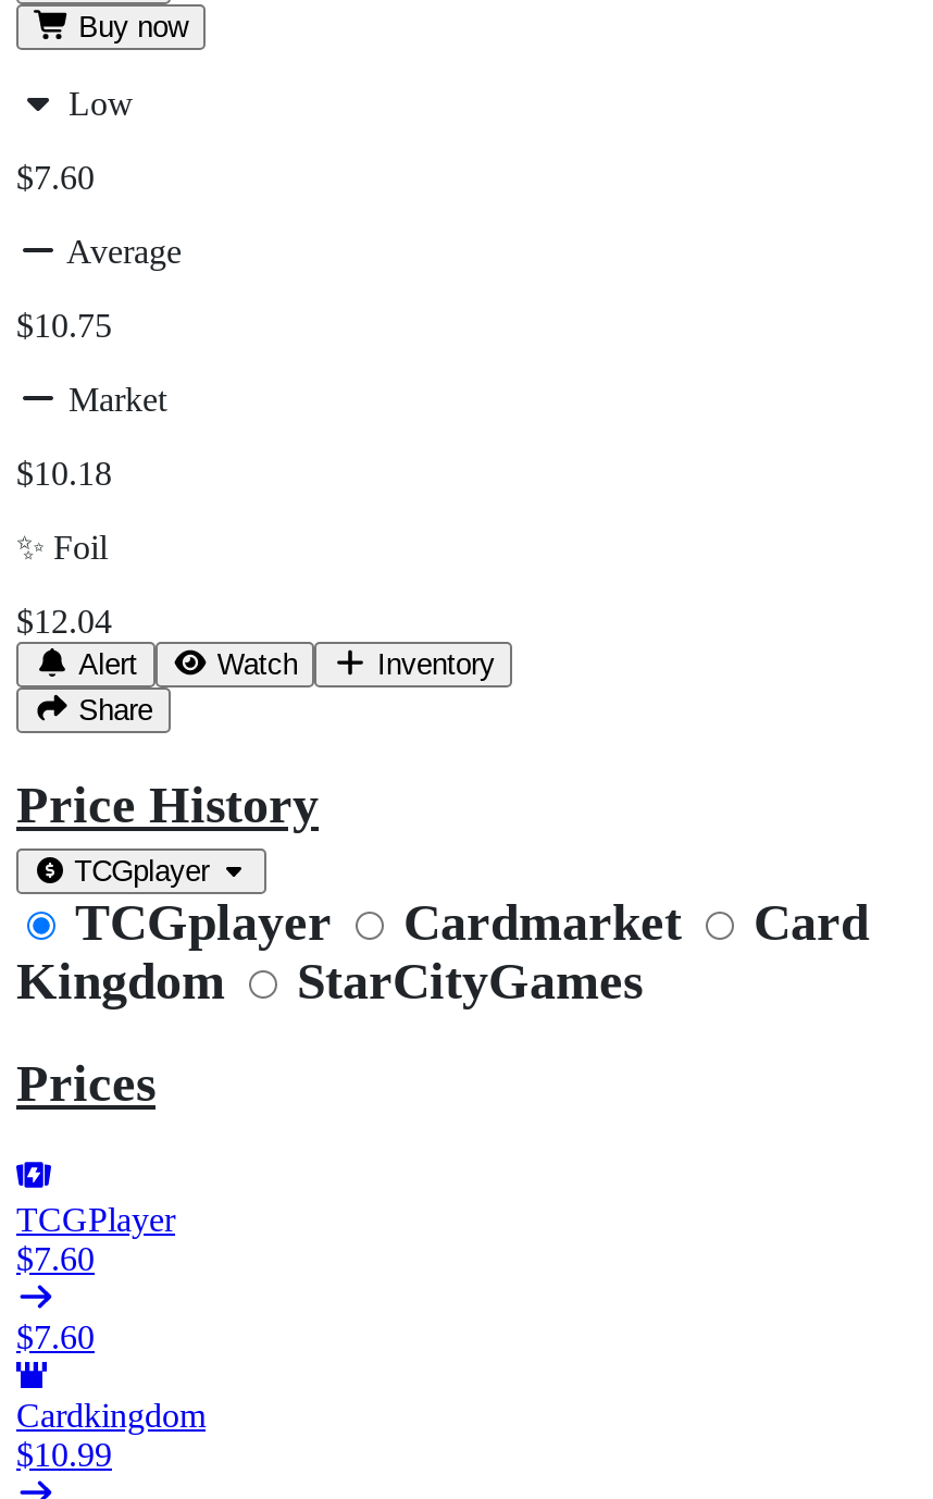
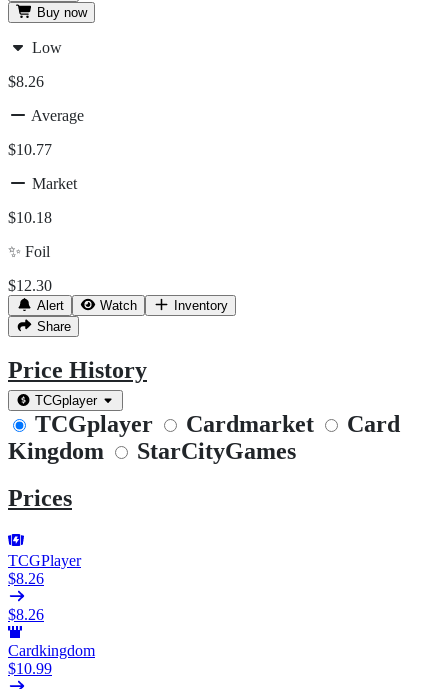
- $7.60
+ $8.26

- $10.75
+ $10.77

- $12.04
+ $12.30

- $7.60
+ $8.26

- $7.60
+ $8.26
